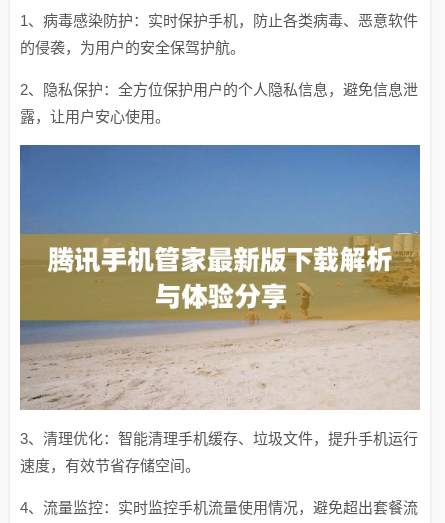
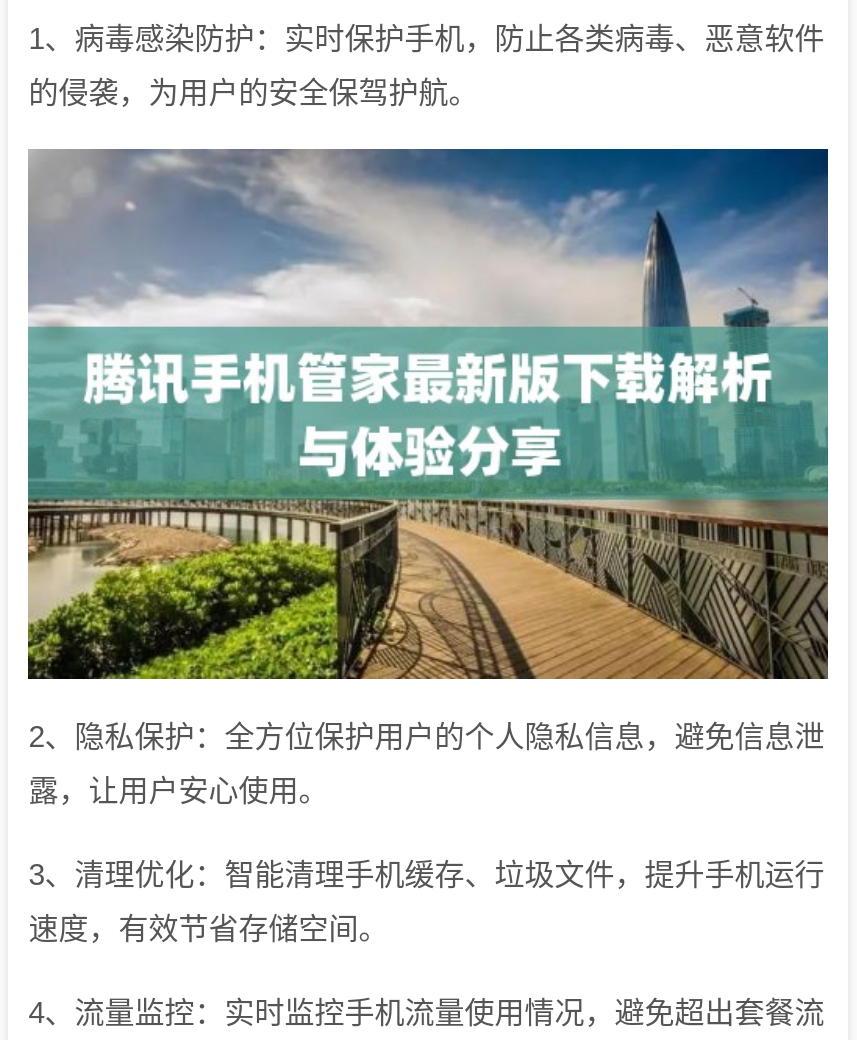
moved down: 2、隐私保护：全方位保护用户的个人隐私信息，避免信息泄 | 露，让用户安心使用。

- [image]
+ [image]
